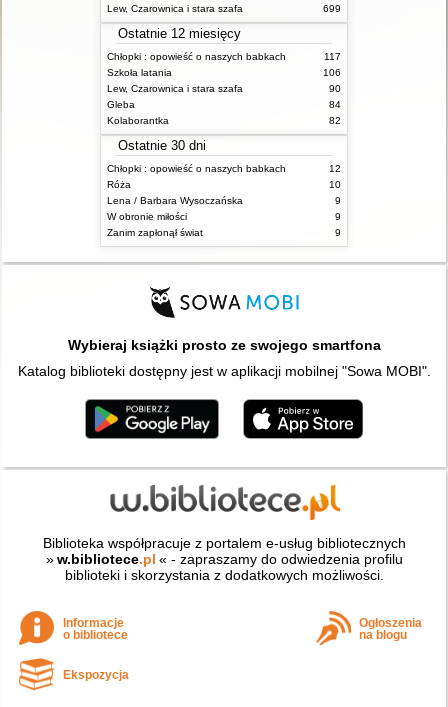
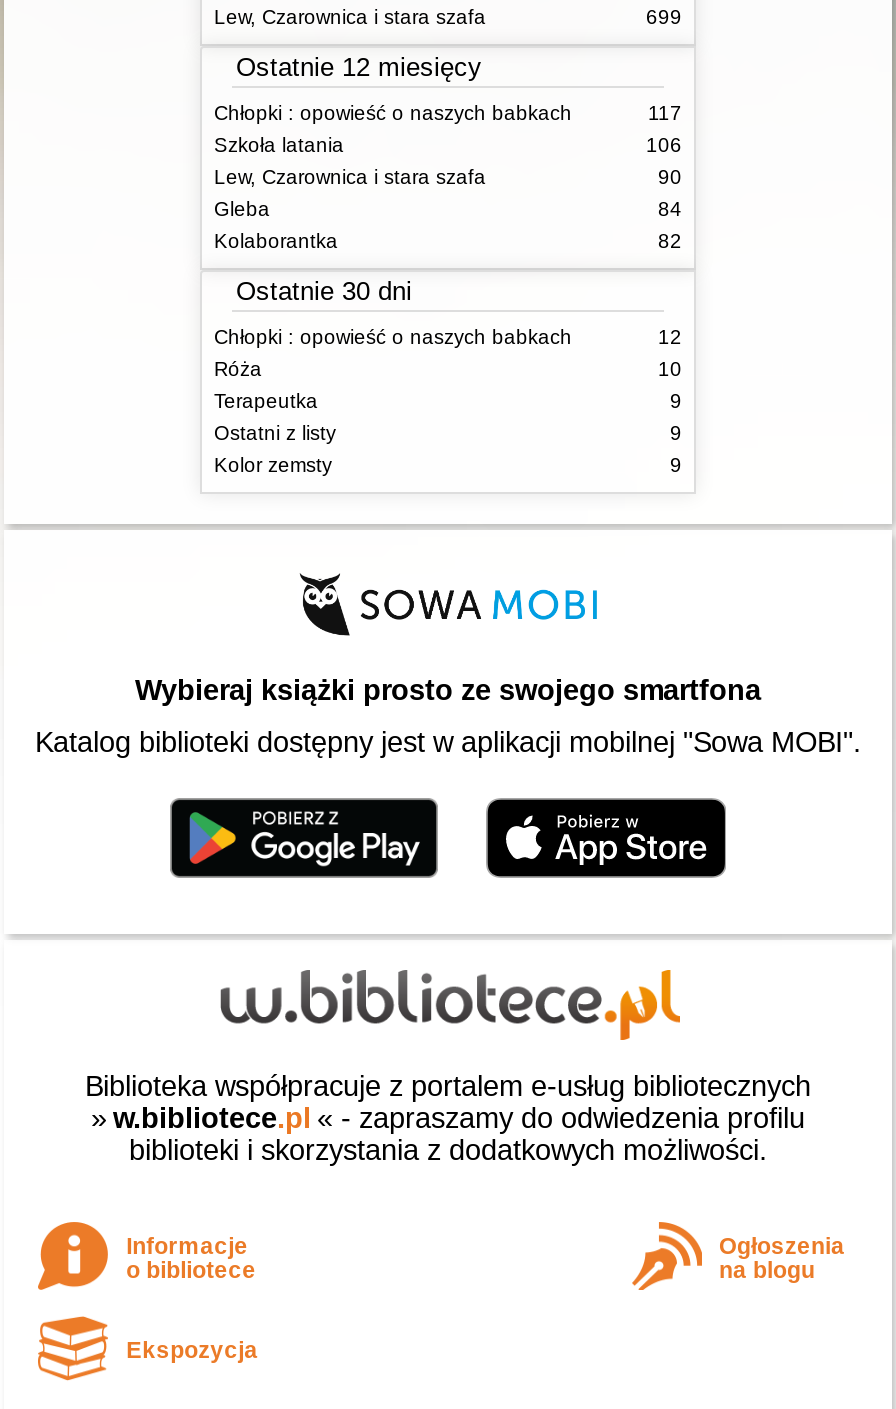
- Lena / Barbara Wysoczańska
+ Terapeutka

- W obronie miłości
+ Ostatni z listy

- Zanim zapłonął świat
+ Kolor zemsty
